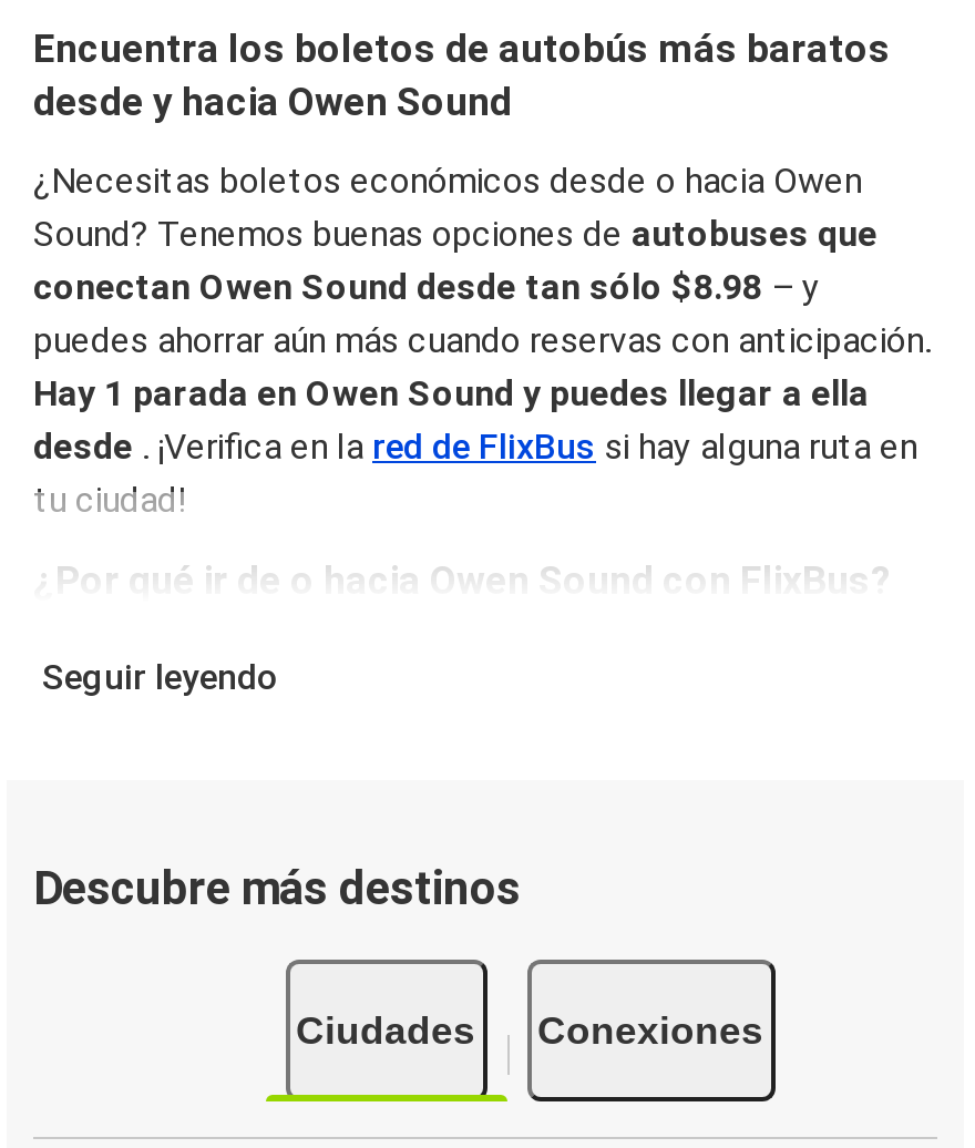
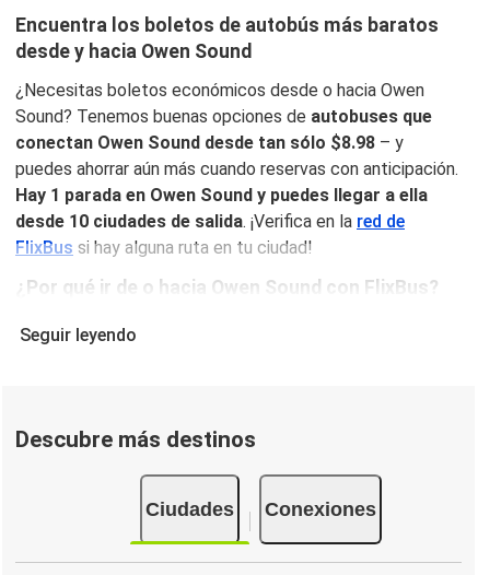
- desde. ¡Verifica en la red de FlixBus si hay alguna ruta en
- tu ciudad!
+ desde 10 ciudades de salida. ¡Verifica en la red de
+ FlixBus si hay alguna ruta en tu ciudad!
